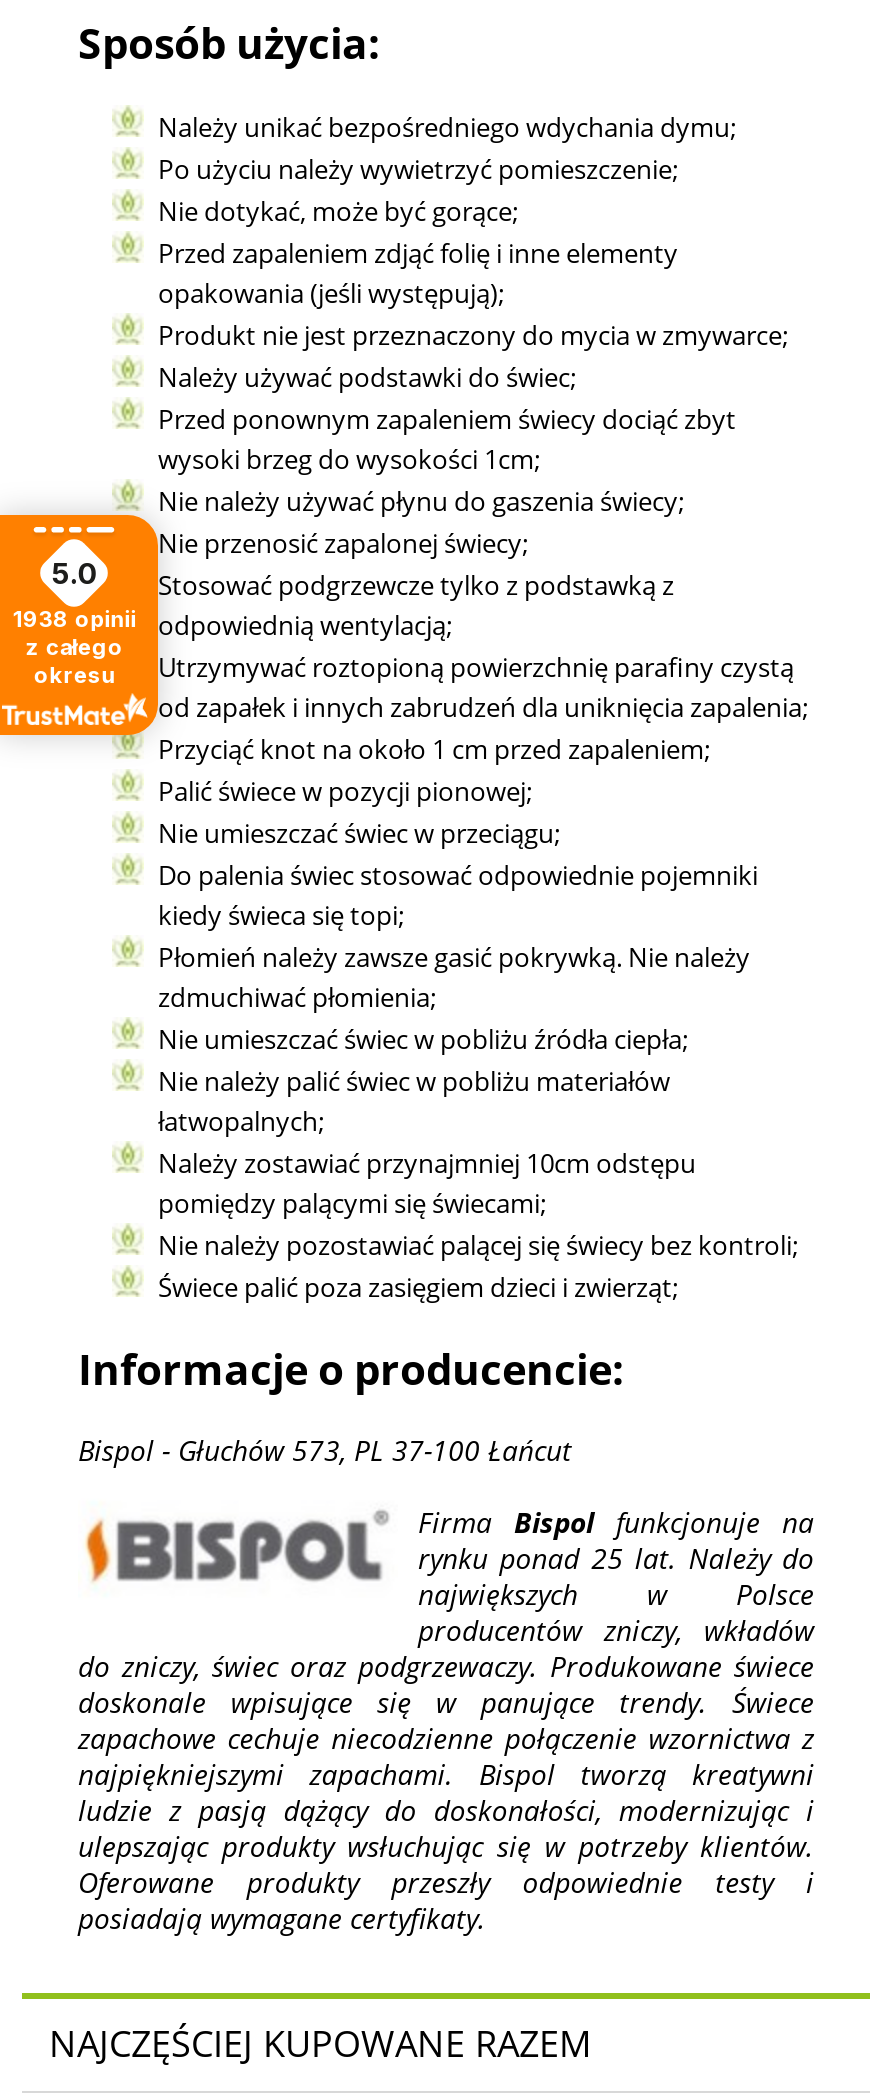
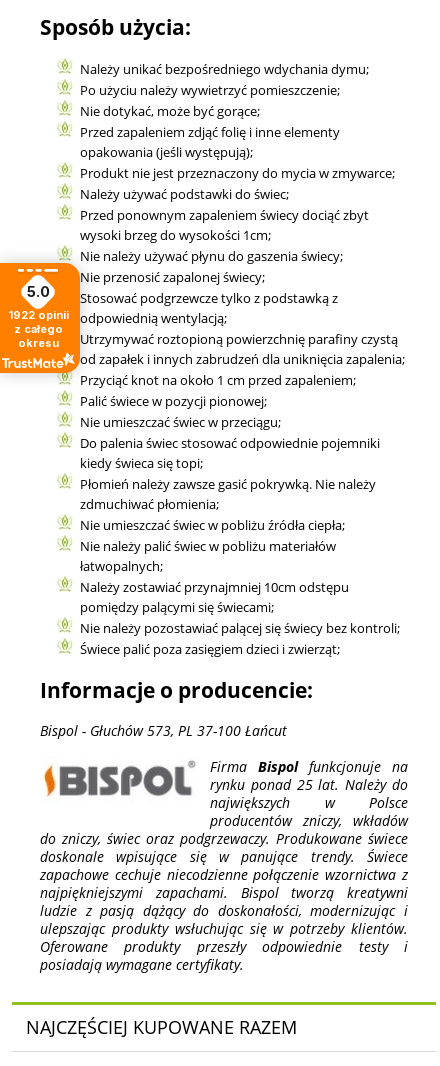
- 1938 opinii odpowiednią wentylacją;
+ 1922 opinii odpowiednią wentylacją;
